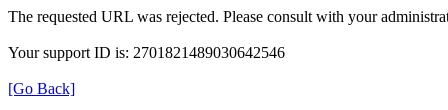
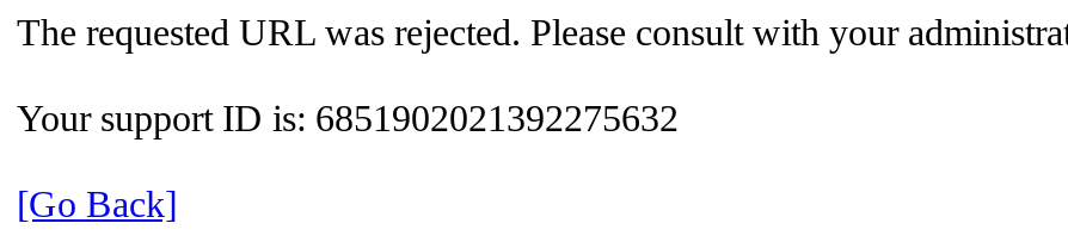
- Your support ID is: 2701821489030642546
+ Your support ID is: 6851902021392275632
